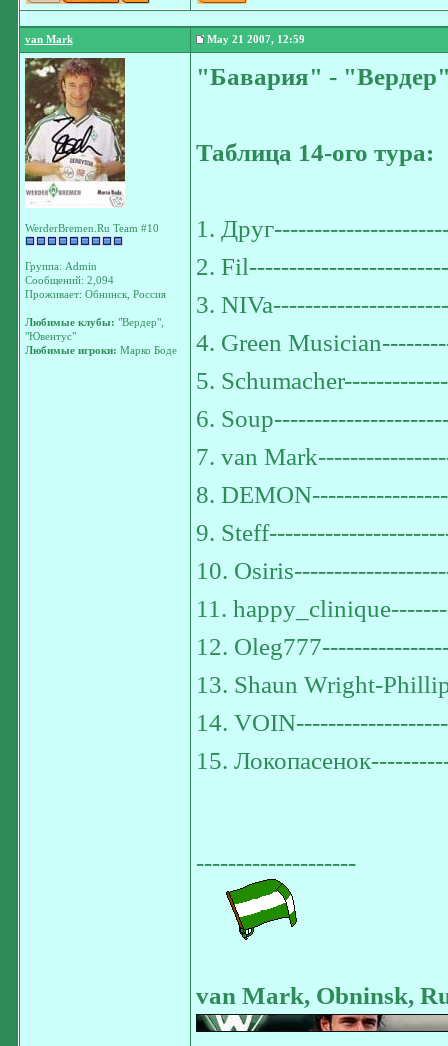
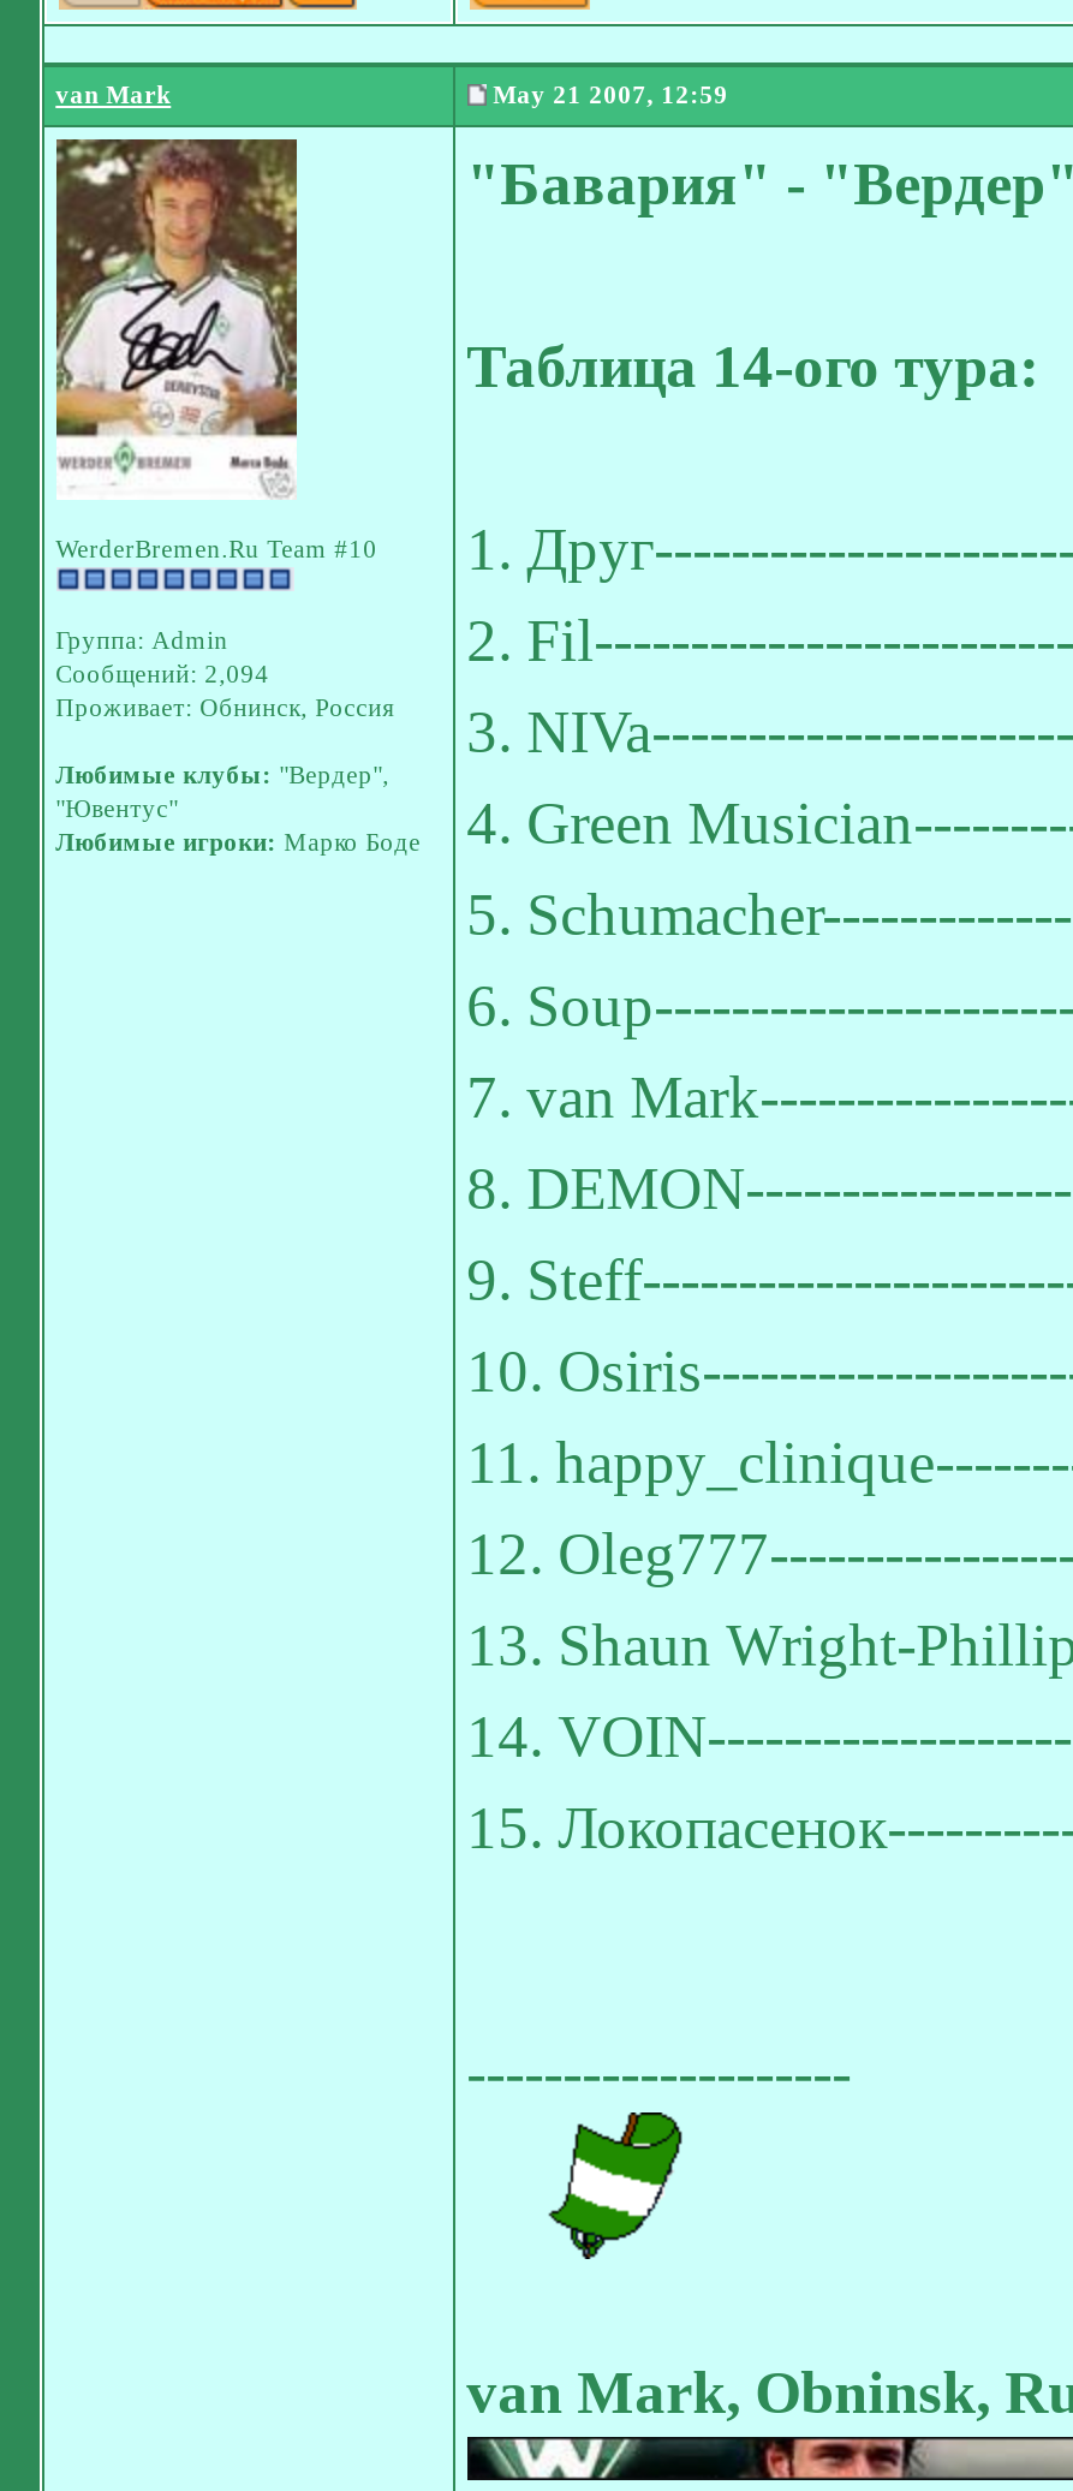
- [image]
+ [image]
